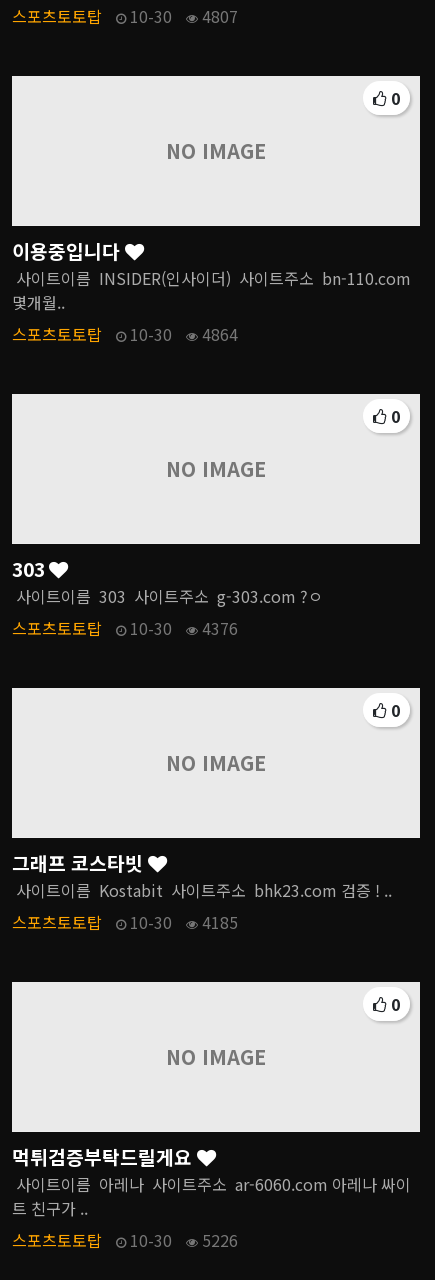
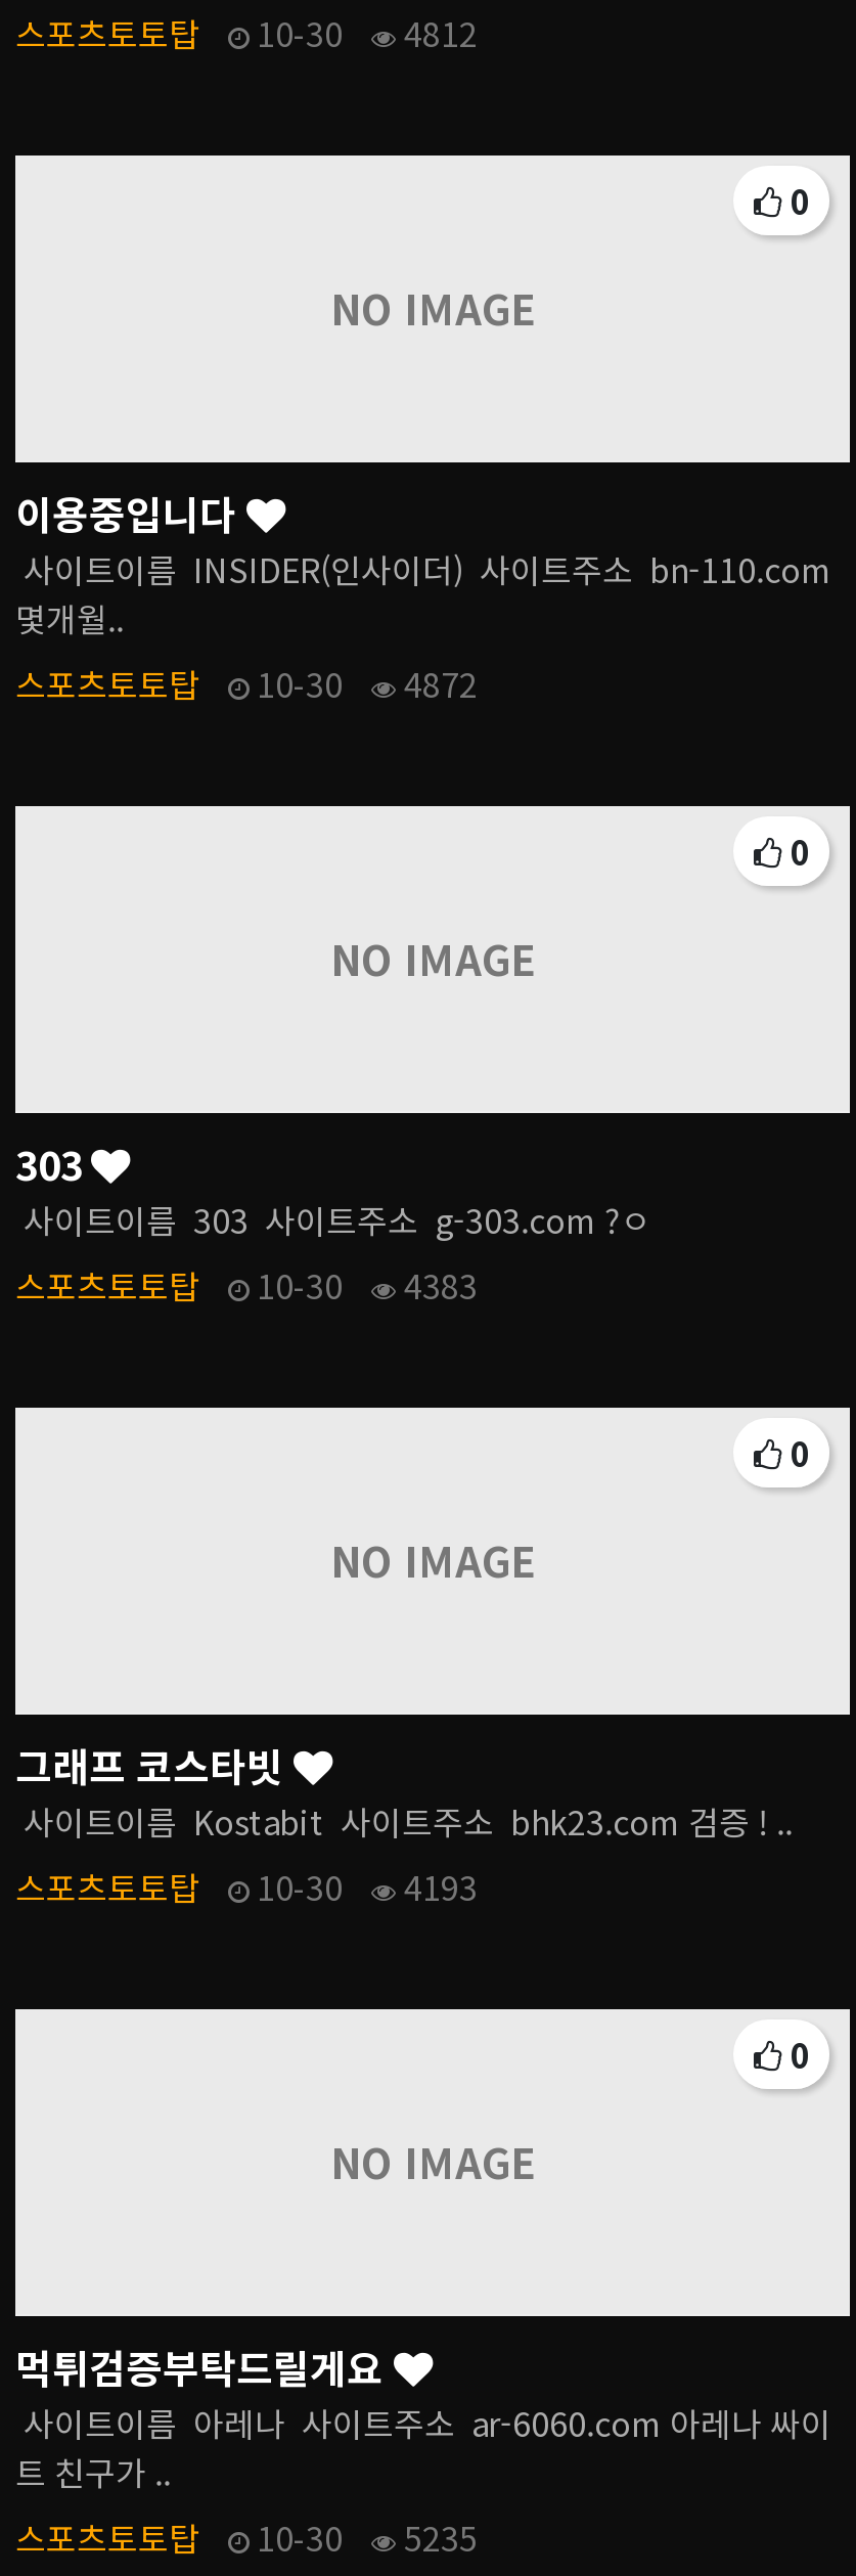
- 스포츠토토탑 10-30 4807
+ 스포츠토토탑 10-30 4812

- 스포츠토토탑 10-30 4864
+ 스포츠토토탑 10-30 4872

- 스포츠토토탑 10-30 4376
+ 스포츠토토탑 10-30 4383

- 스포츠토토탑 10-30 4185
+ 스포츠토토탑 10-30 4193

- 스포츠토토탑 10-30 5226
+ 스포츠토토탑 10-30 5235
